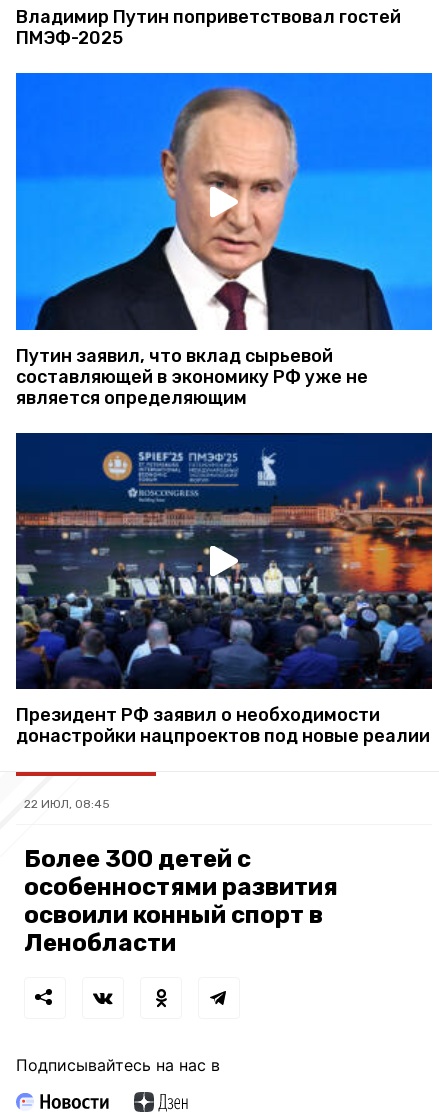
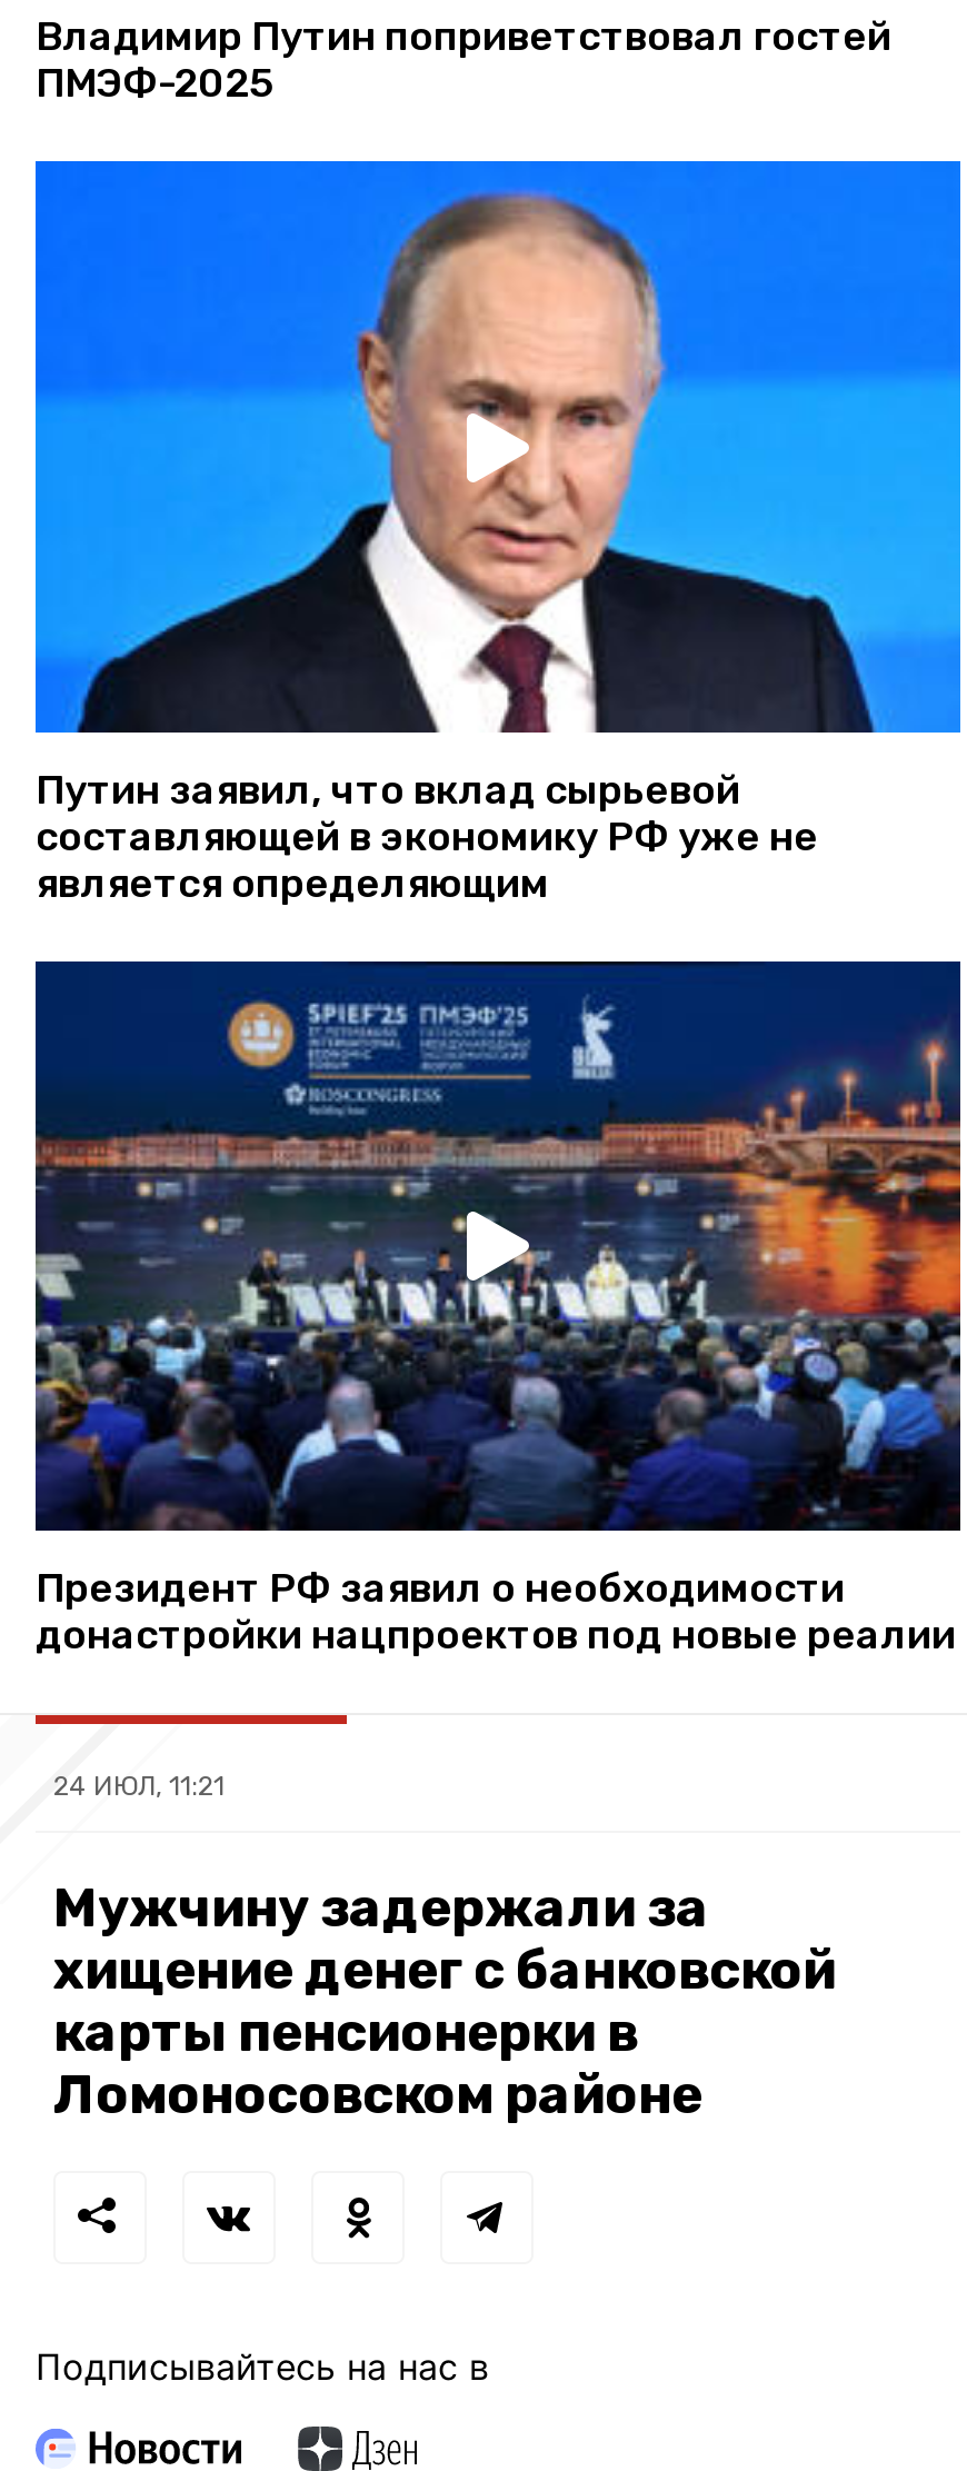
- 22 ИЮЛ, 08:45
+ 24 ИЮЛ, 11:21

- Более 300 детей с
- особенностями развития
- освоили конный спорт в
- Ленобласти
+ Мужчину задержали за
+ хищение денег с банковской
+ карты пенсионерки в
+ Ломоносовском районе
